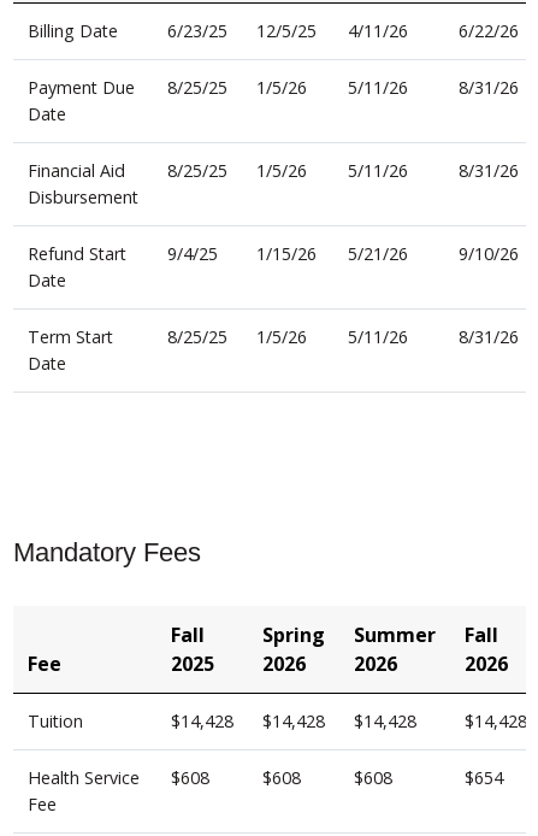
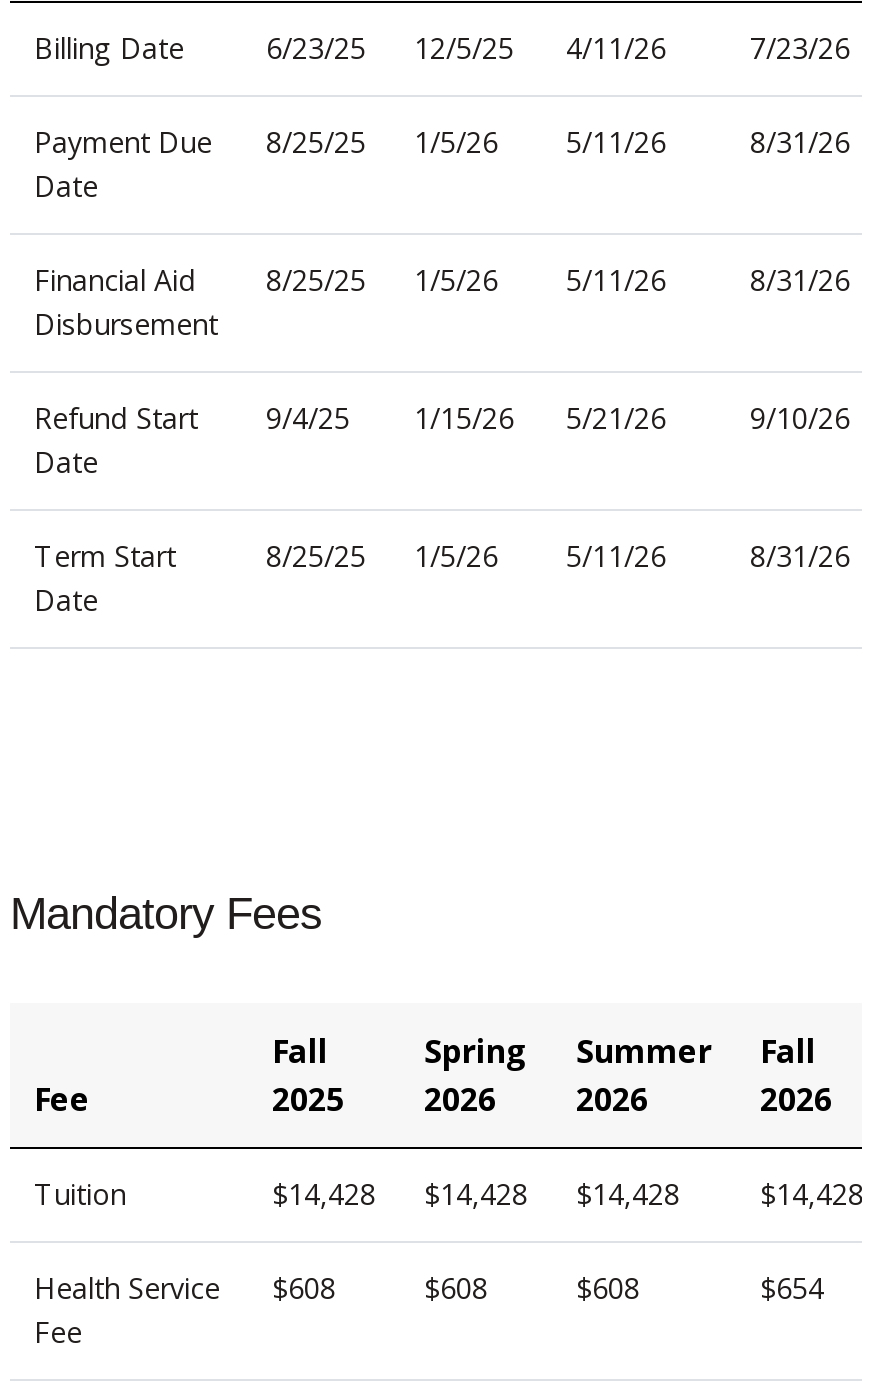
- 6/22/26
+ 7/23/26
